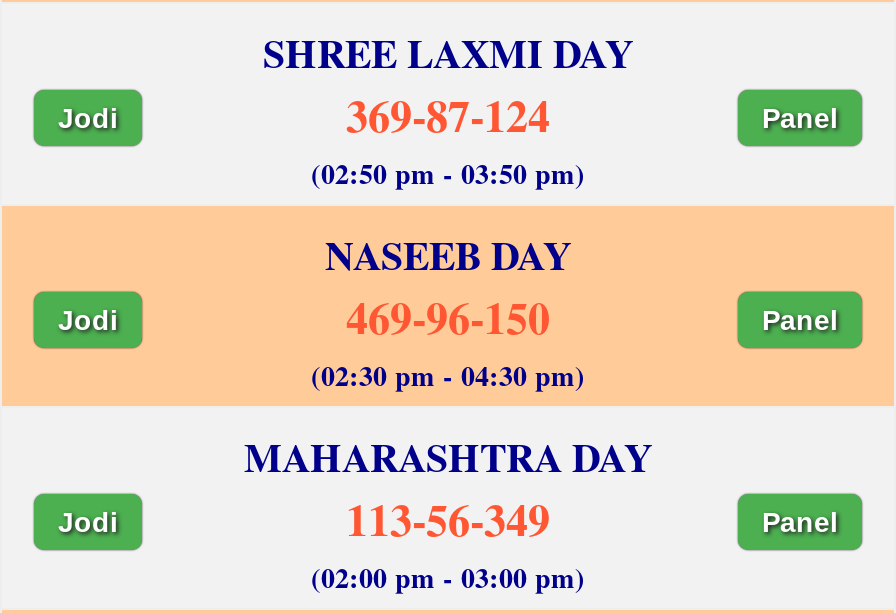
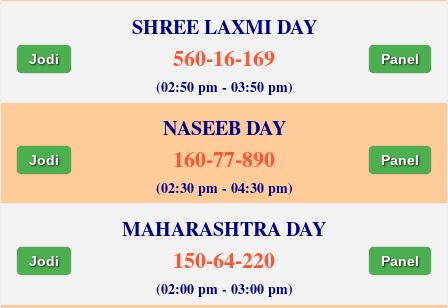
- 369-87-124
+ 560-16-169

- 469-96-150
+ 160-77-890

- 113-56-349
+ 150-64-220
